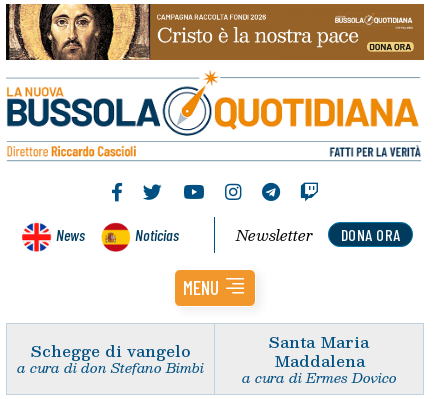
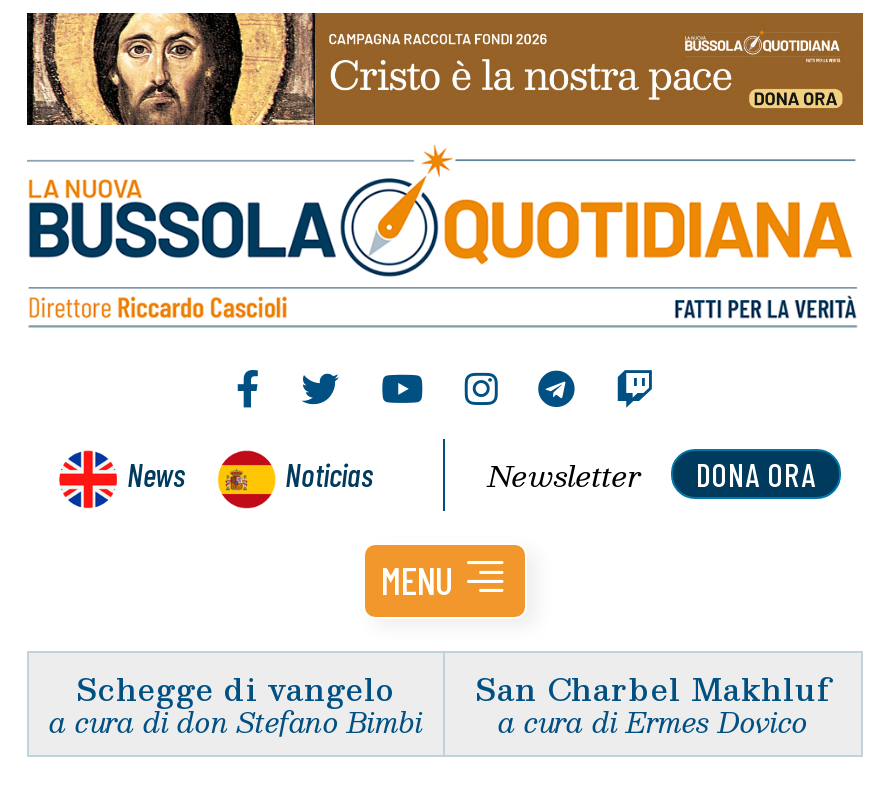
- Santa Maria
- Maddalena
+ San Charbel Makhluf
